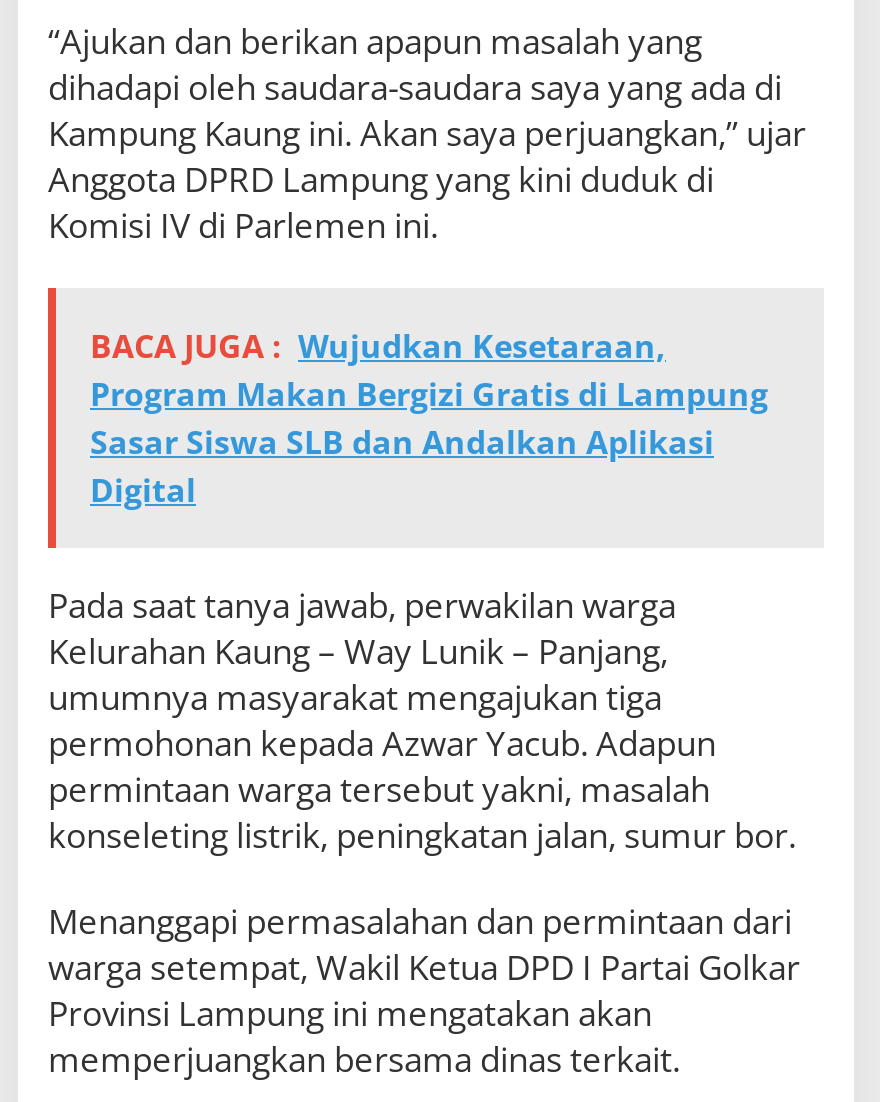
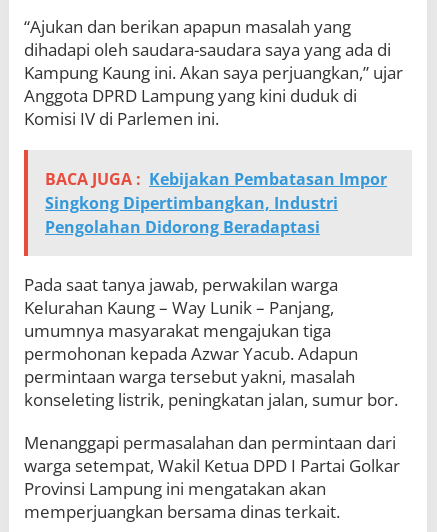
- BACA JUGA : Wujudkan Kesetaraan,
- Program Makan Bergizi Gratis di Lampung
- Sasar Siswa SLB dan Andalkan Aplikasi
- Digital
+ BACA JUGA : Kebijakan Pembatasan Impor
+ Singkong Dipertimbangkan, Industri
+ Pengolahan Didorong Beradaptasi
